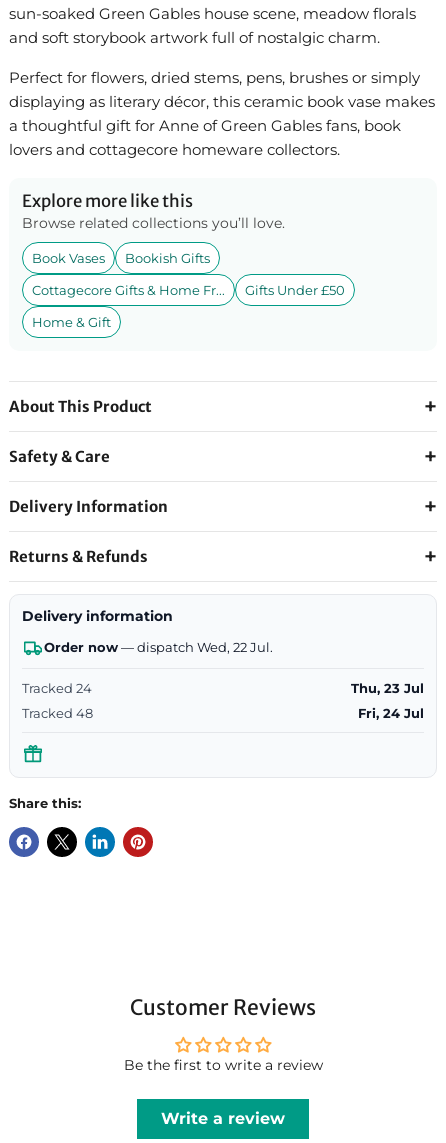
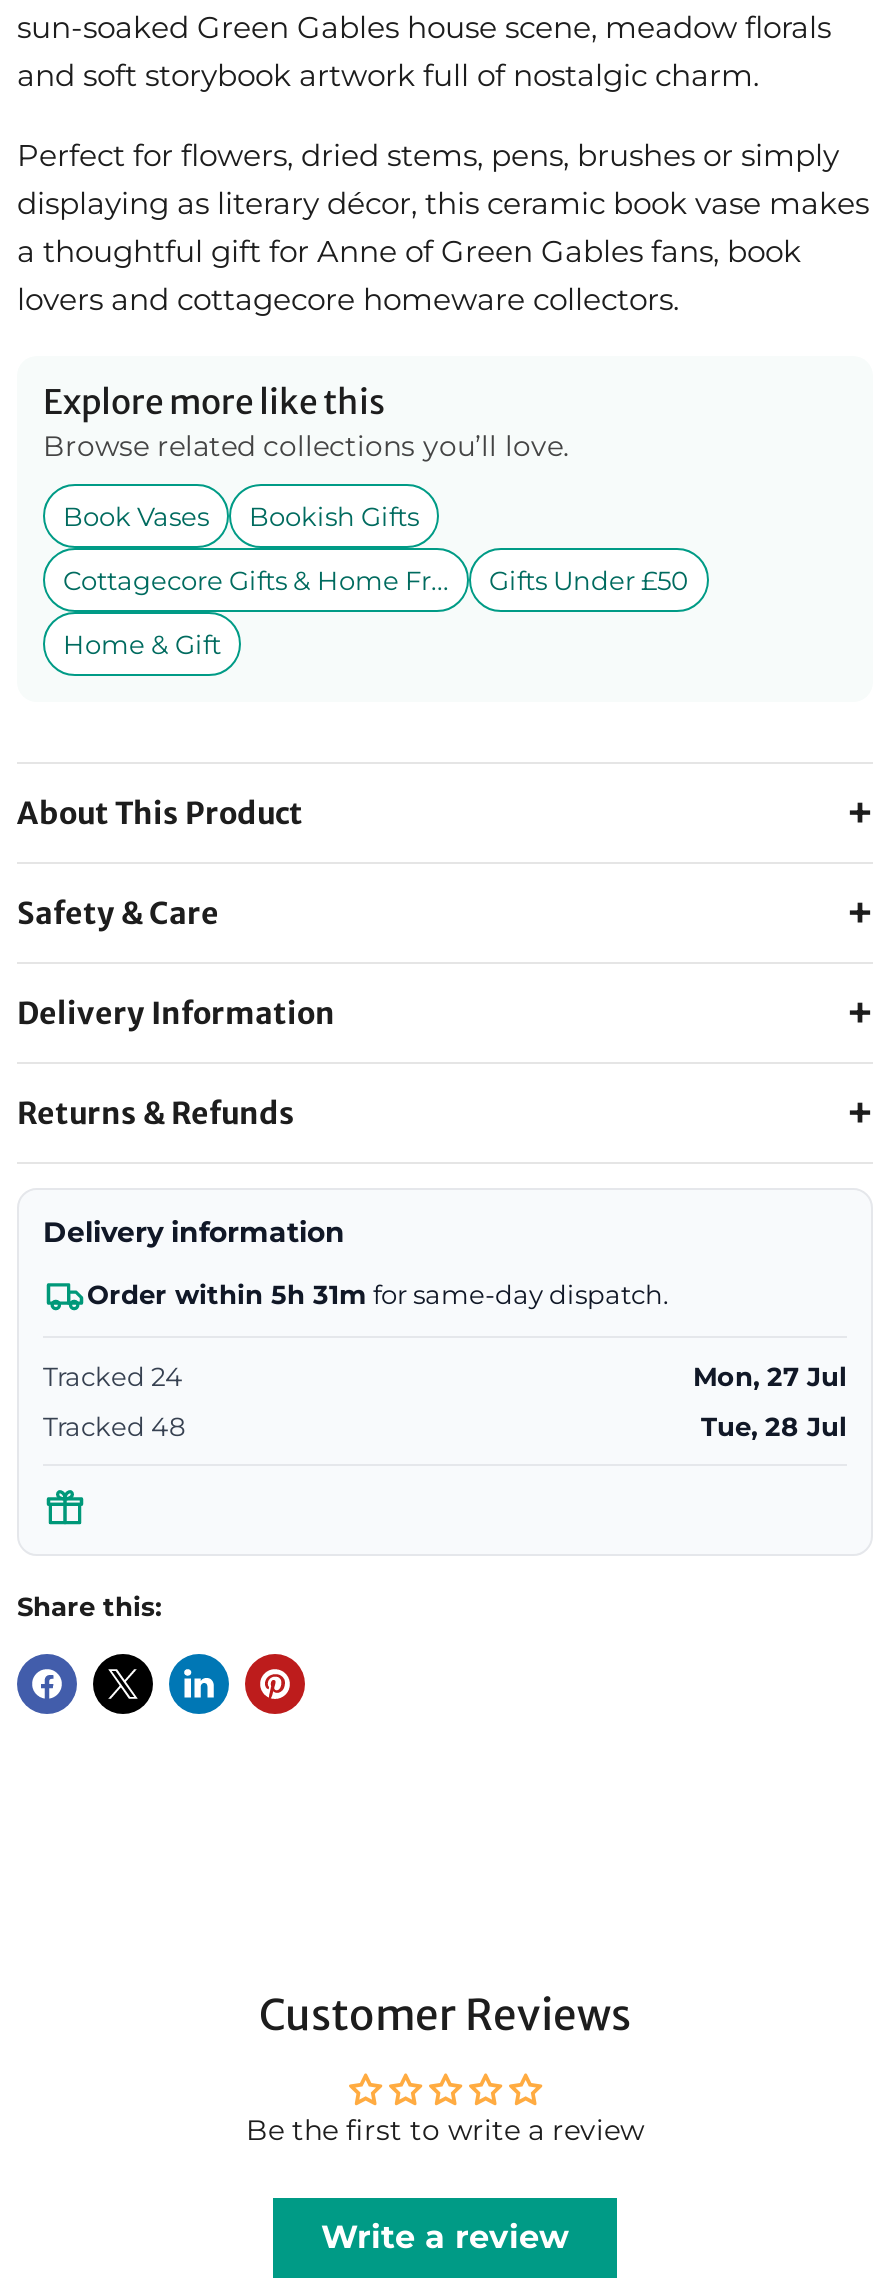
- Order now — dispatch Wed, 22 Jul.
+ Order within 5h 31m for same-day dispatch.

- Thu, 23 Jul
+ Mon, 27 Jul

- Fri, 24 Jul
+ Tue, 28 Jul
